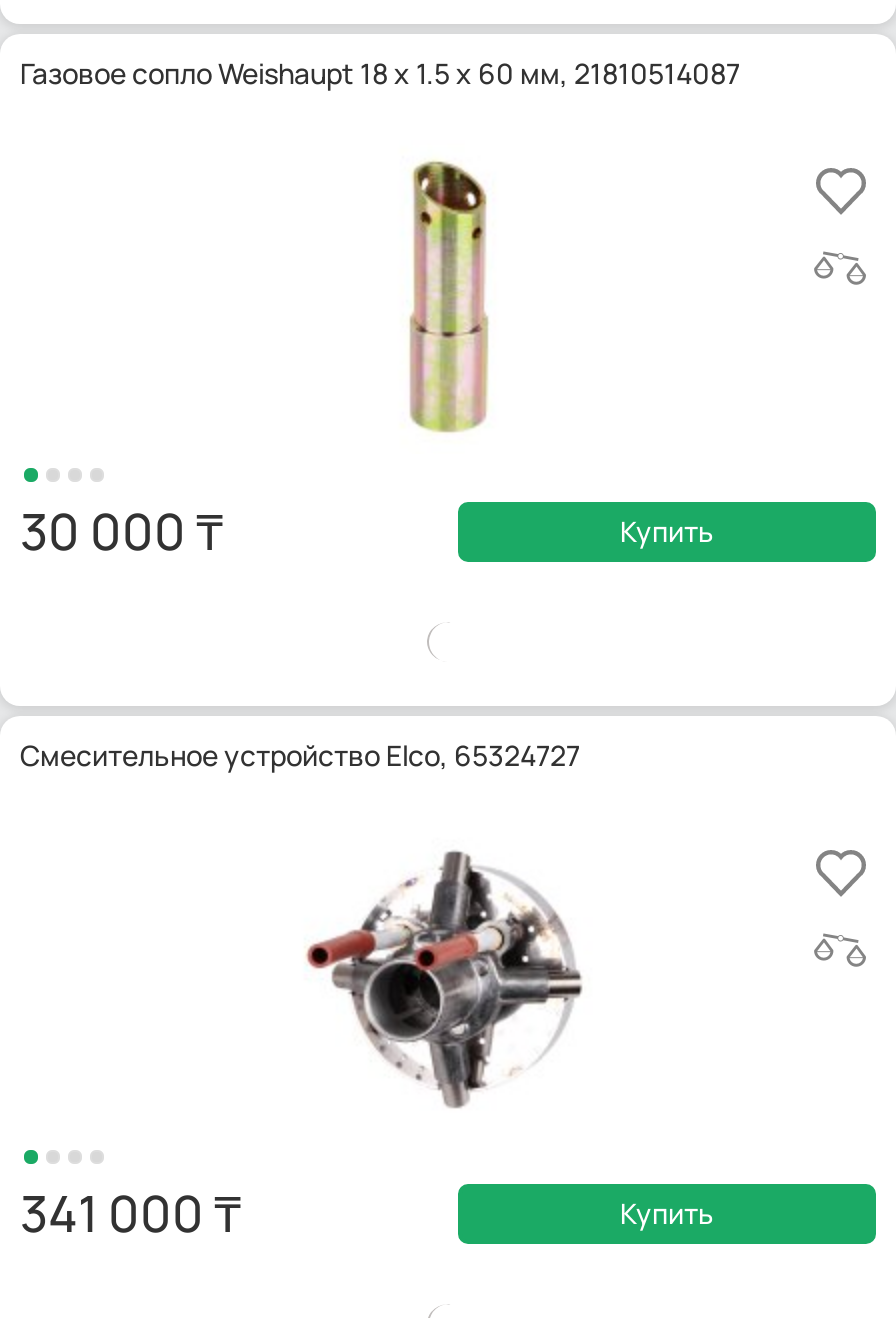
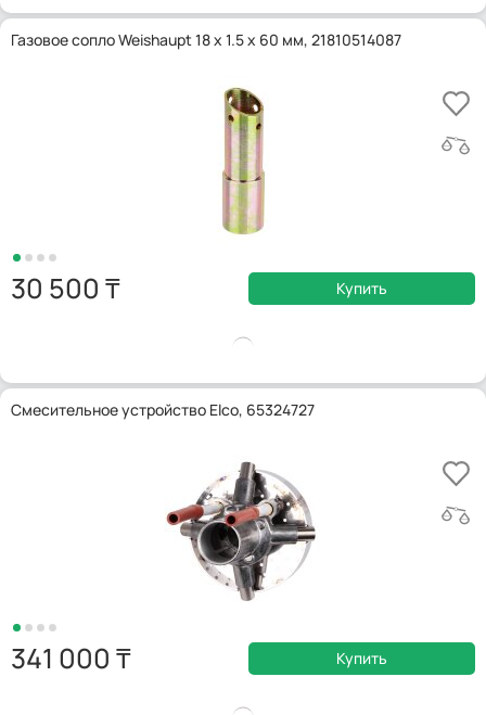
- 30 000
+ 30 500
